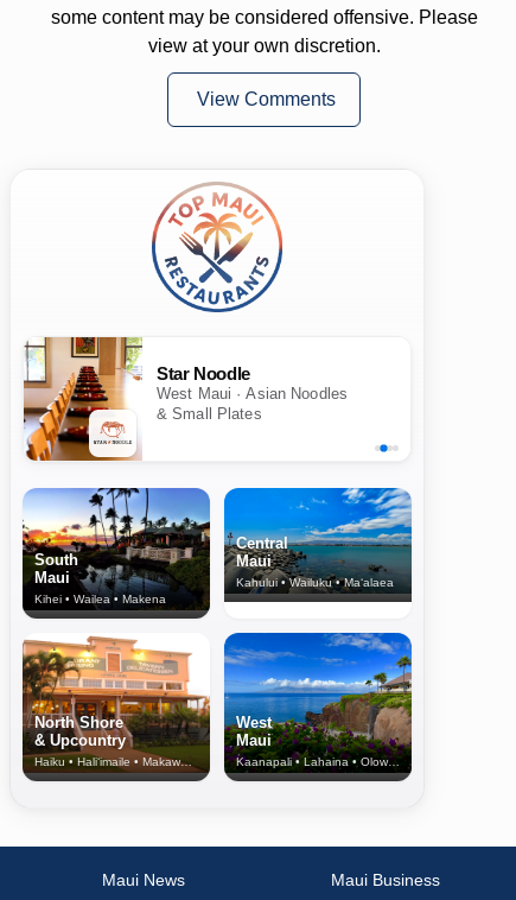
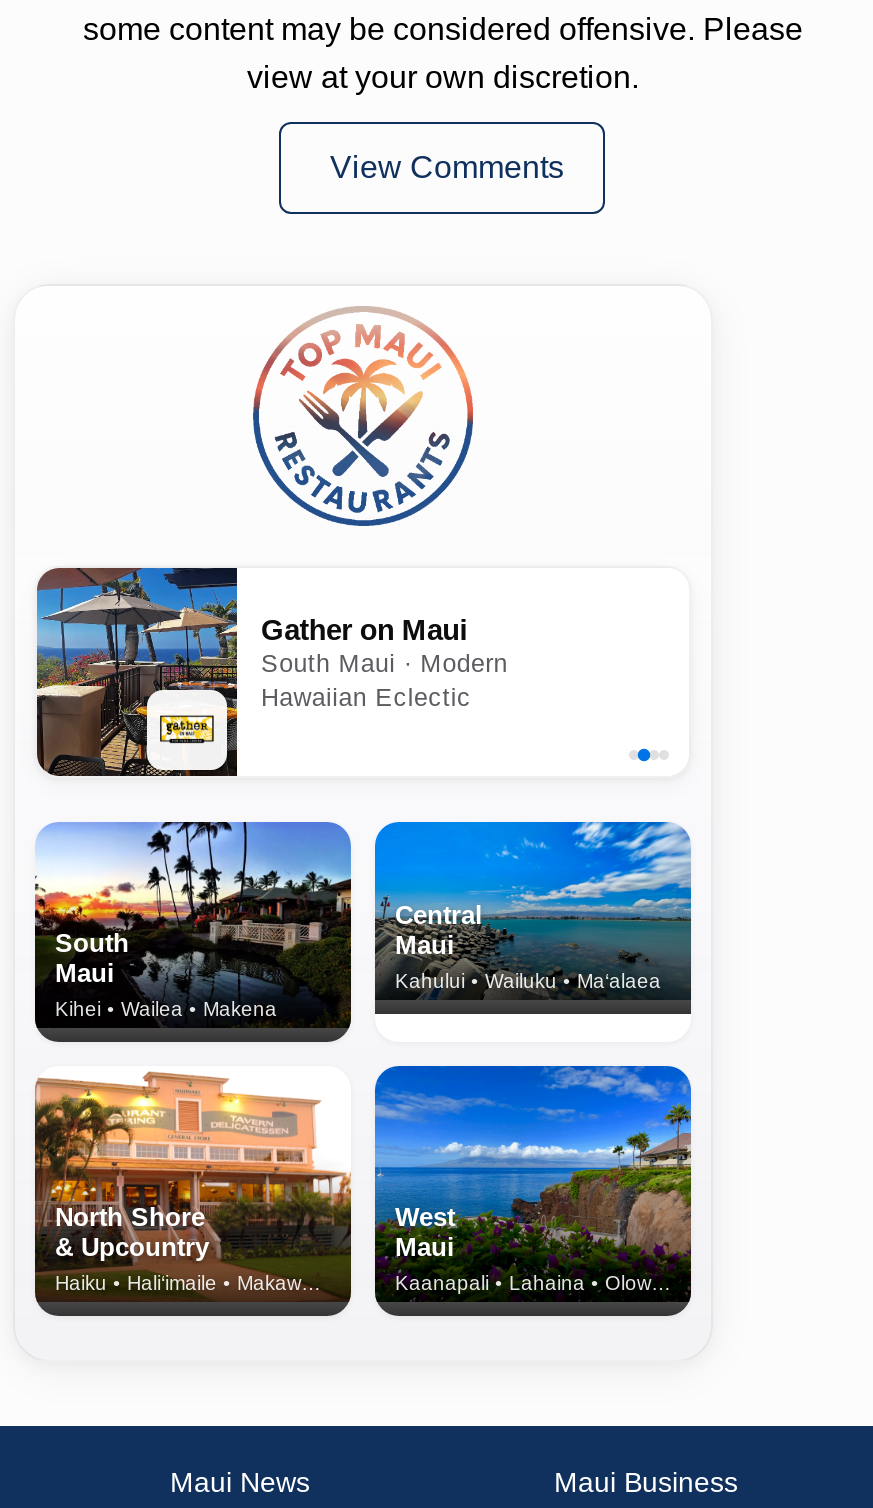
- [image]
- Star Noodle
- West Maui · Asian Noodles
- & Small Plates
+ [image]
+ Gather on Maui
+ South Maui · Modern
+ Hawaiian Eclectic
